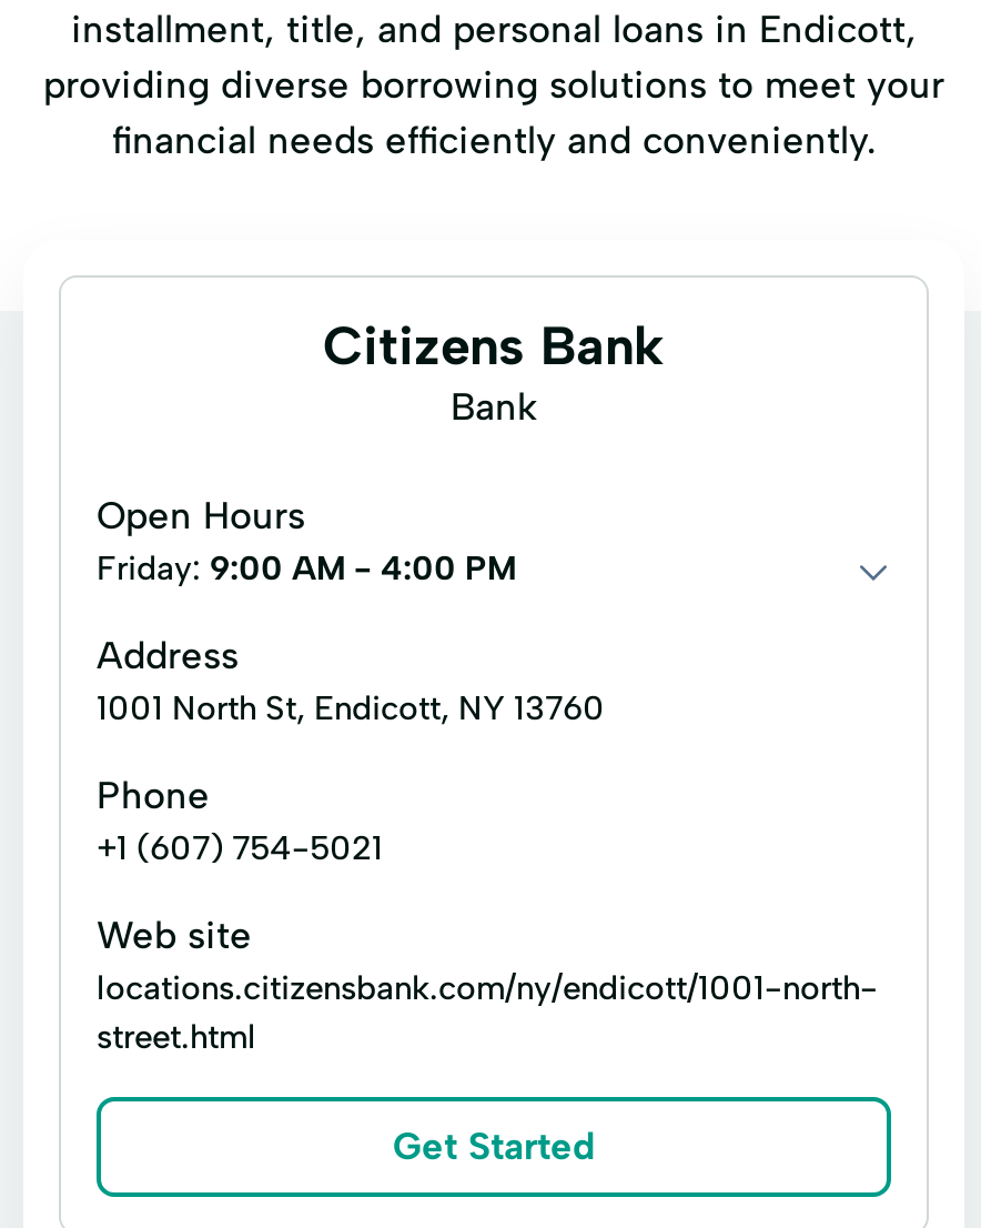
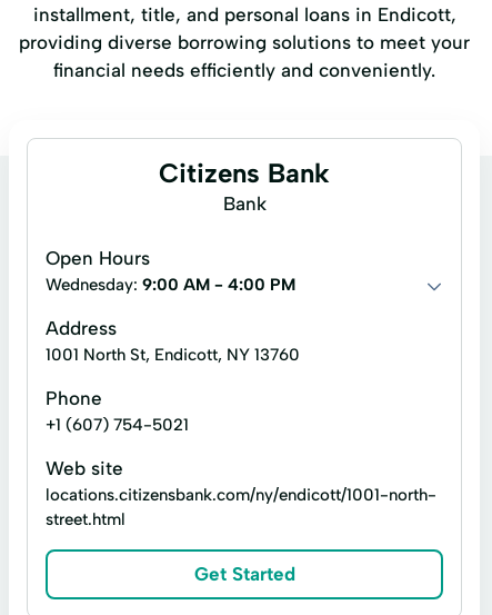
- Friday: 9:00 AM - 4:00 PM
+ Wednesday: 9:00 AM - 4:00 PM
